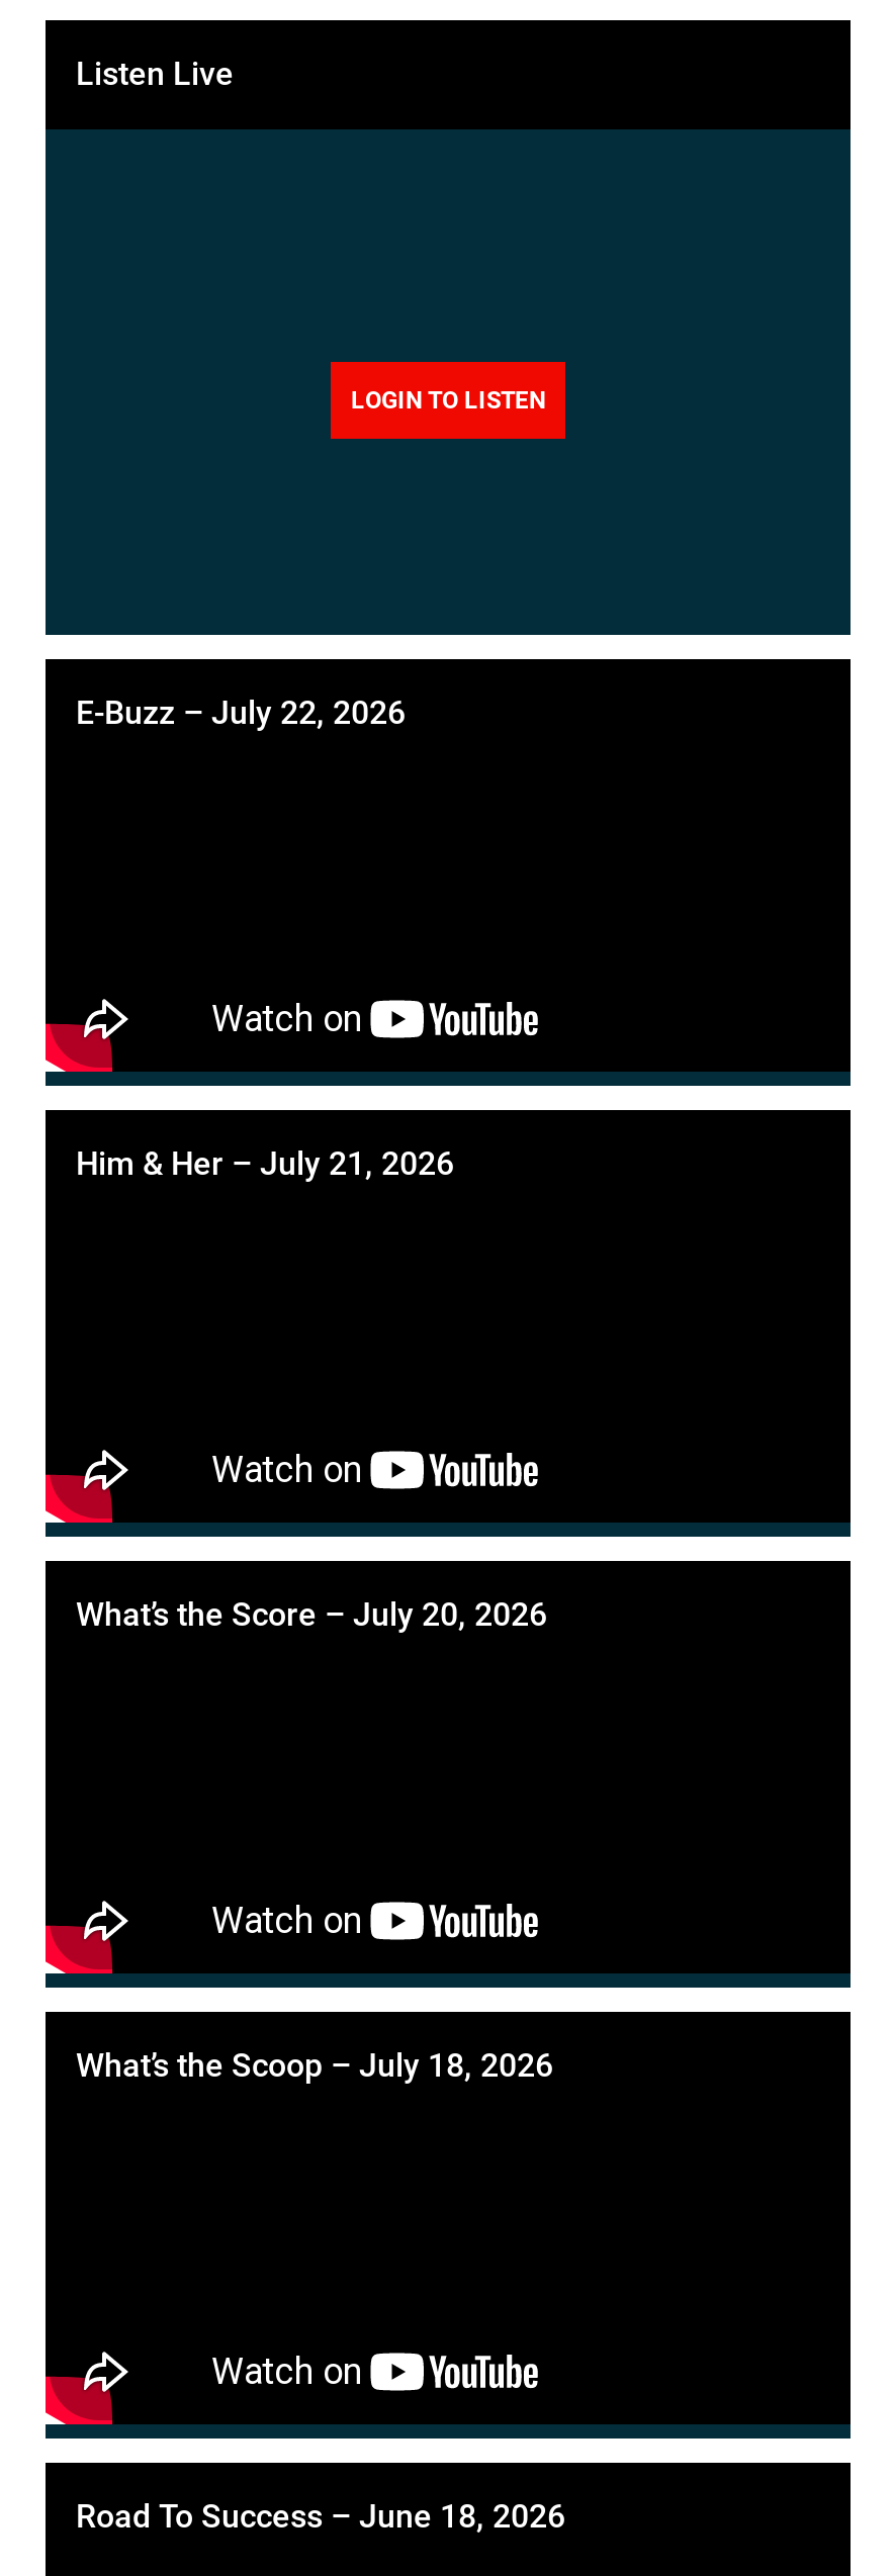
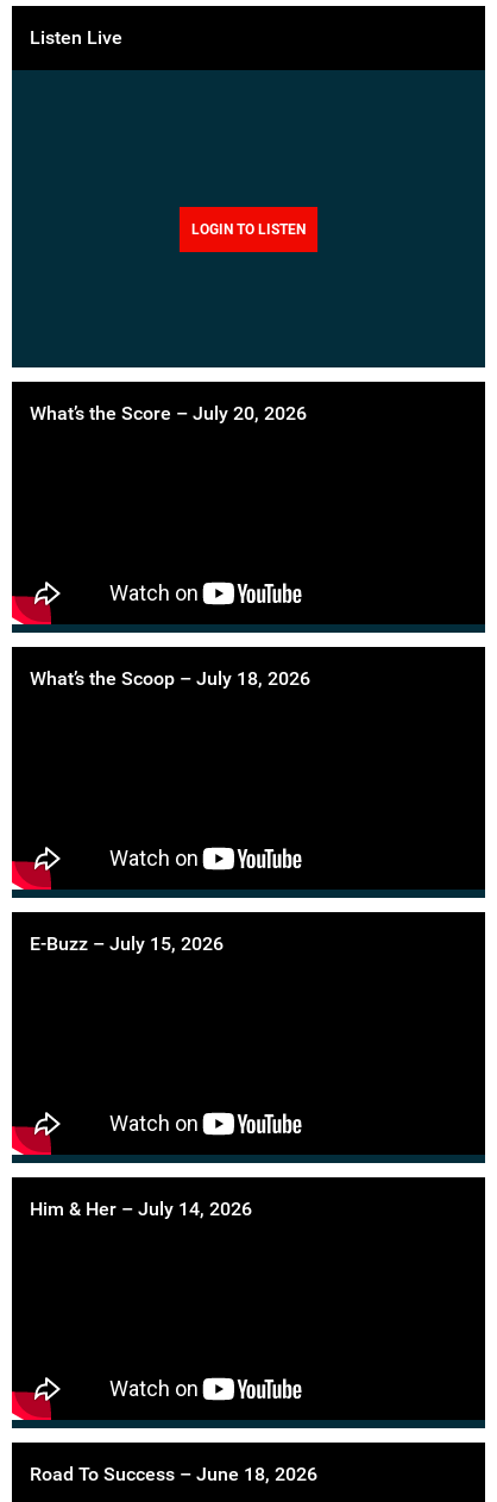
- E-Buzz – July 22, 2026

- Him & Her – July 21, 2026

moved up: What’s the Score – July 20, 2026 | What’s the Scoop – July 18, 2026

+ E-Buzz – July 15, 2026

+ Him & Her – July 14, 2026
